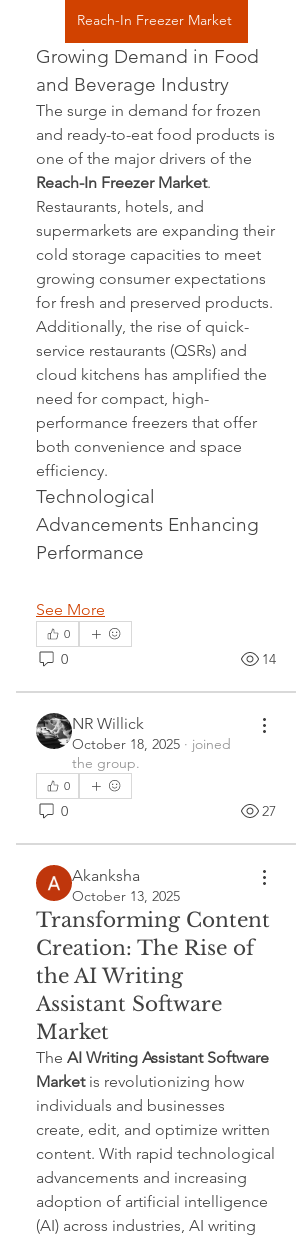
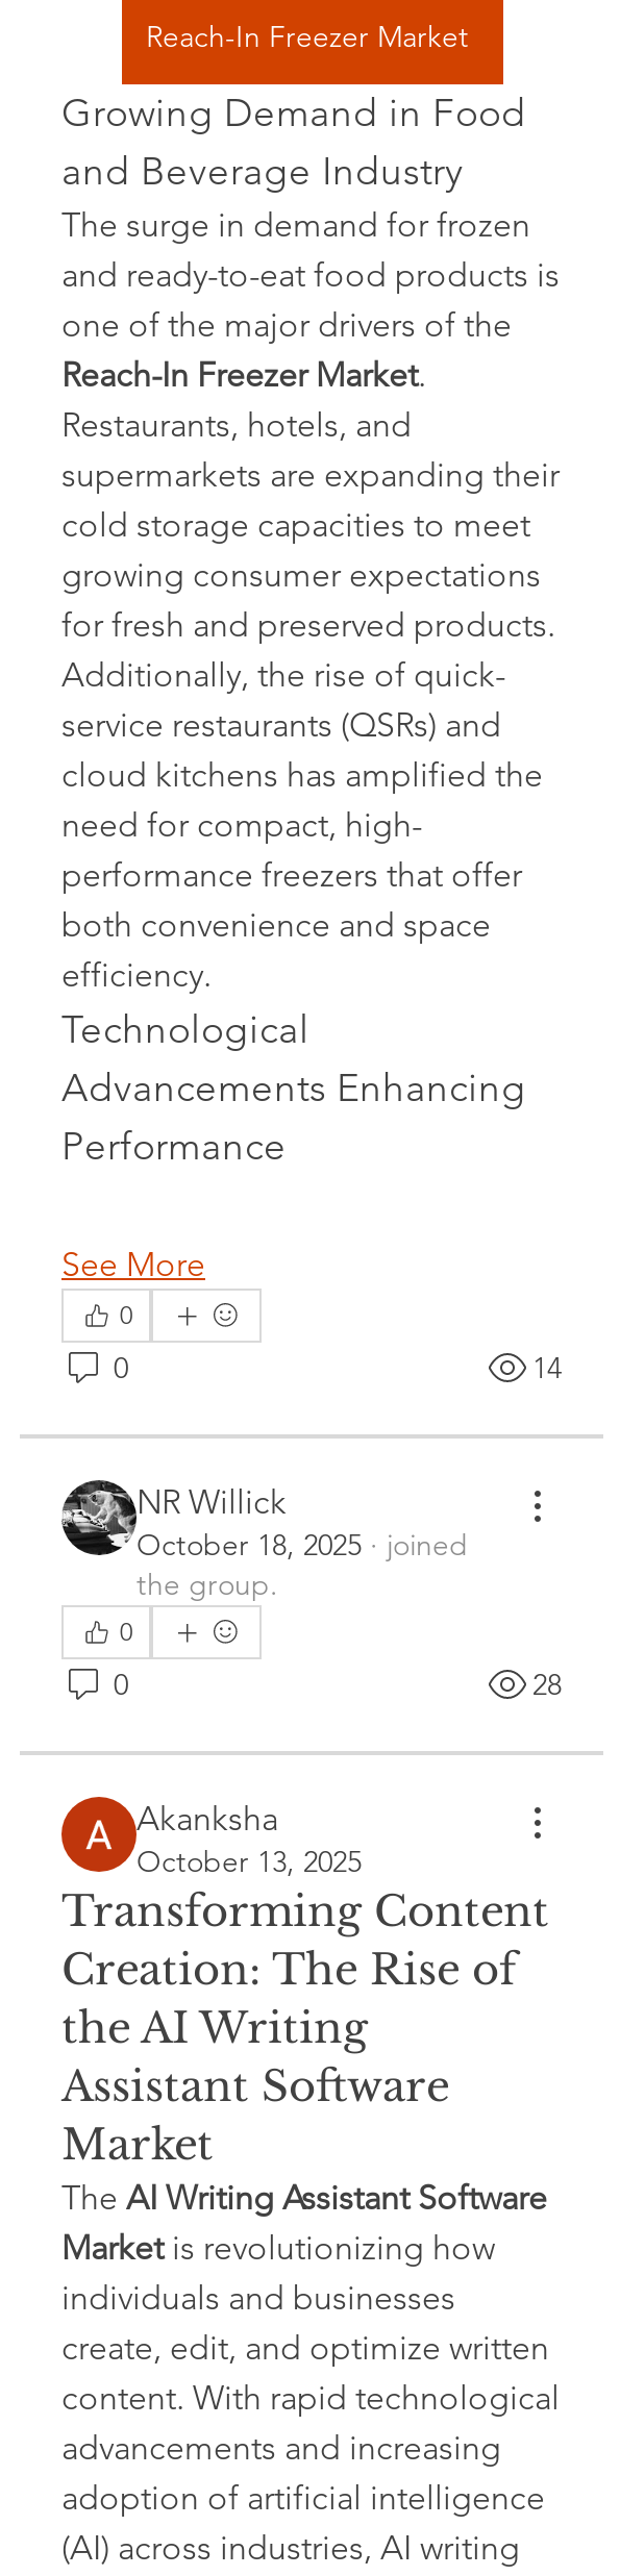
- 27
+ 28
